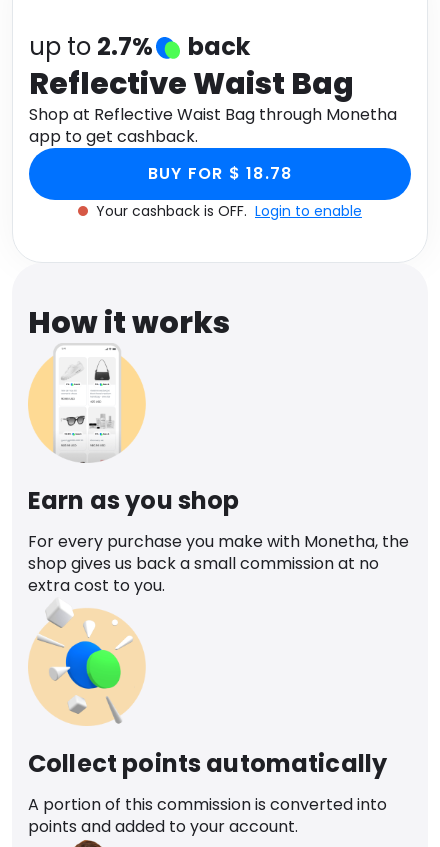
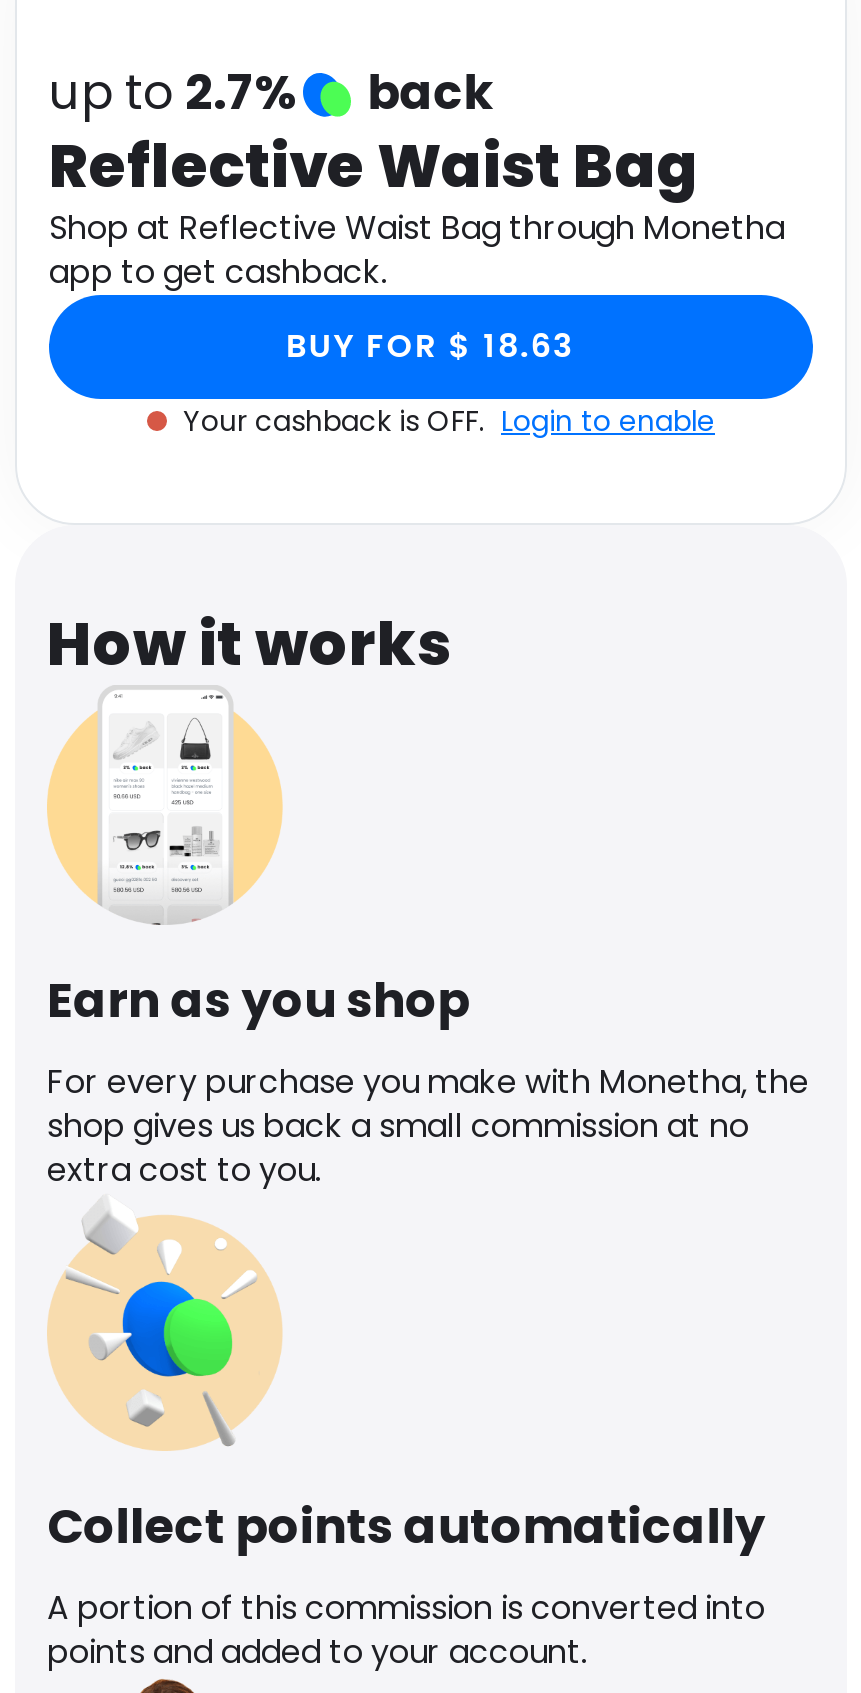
- BUY FOR $ 18.78
+ BUY FOR $ 18.63
